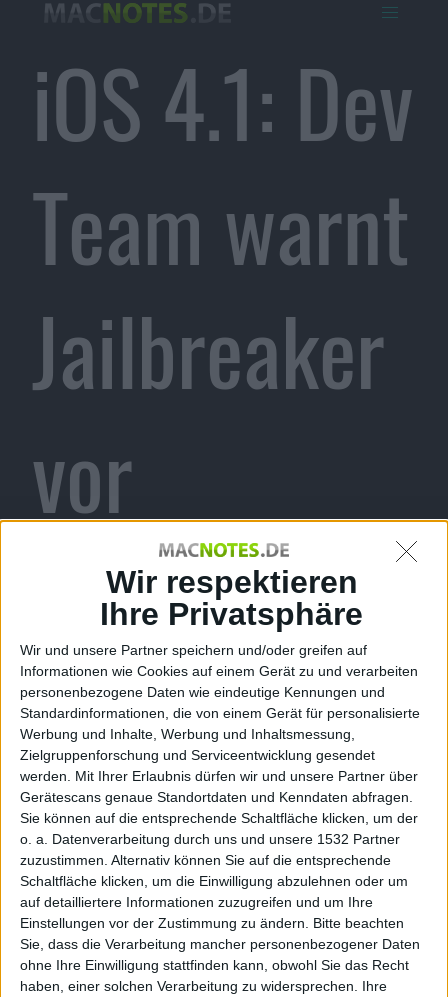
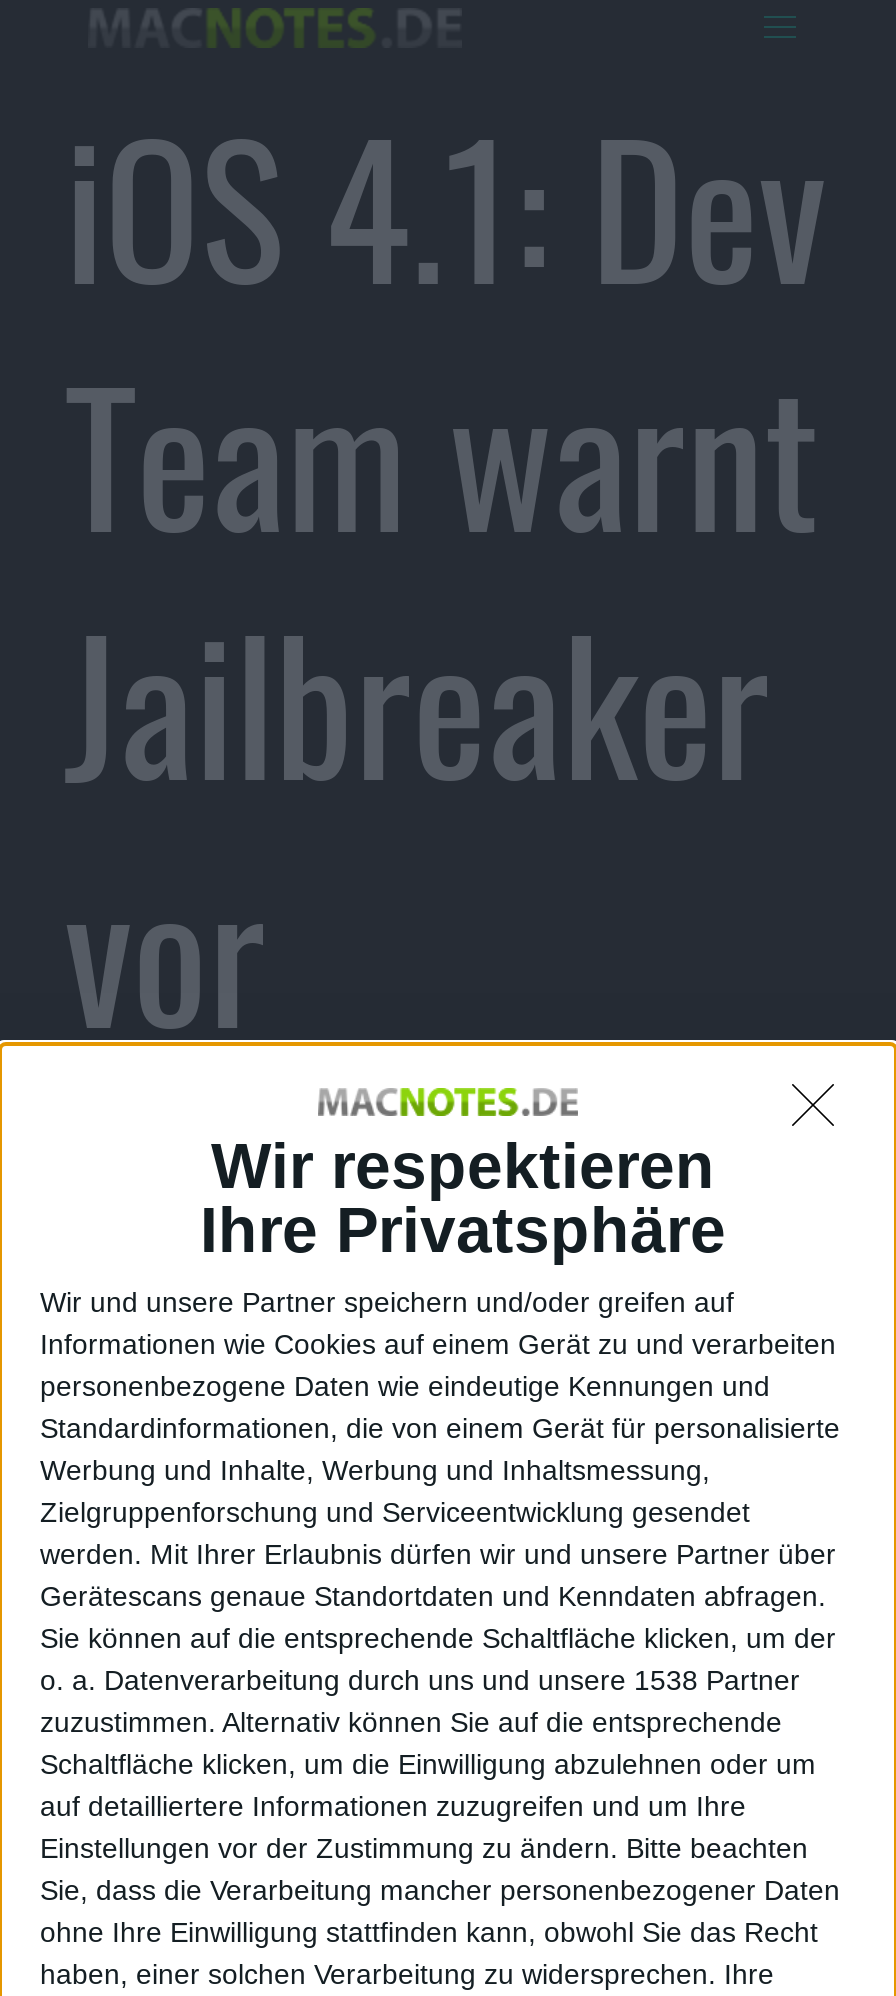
- o. a. Datenverarbeitung durch uns und unsere 1532 Partner
+ o. a. Datenverarbeitung durch uns und unsere 1538 Partner
